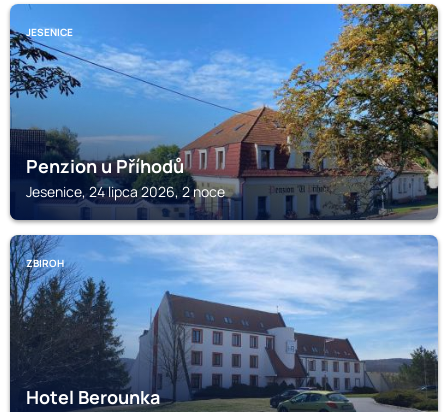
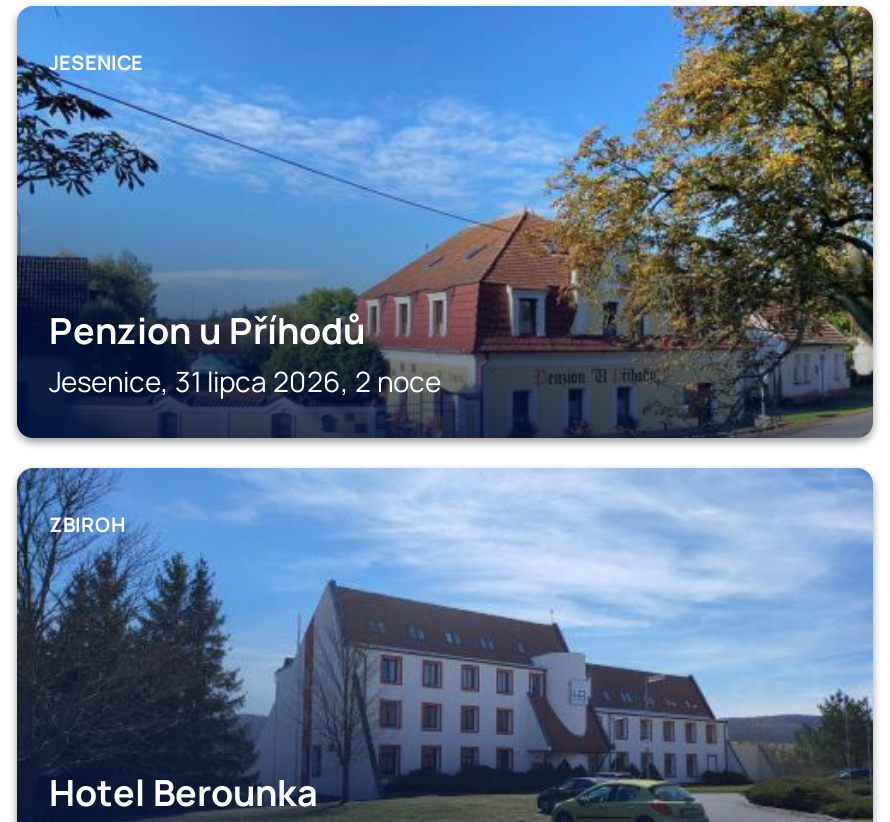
- Jesenice, 24 lipca 2026, 2 noce
+ Jesenice, 31 lipca 2026, 2 noce
